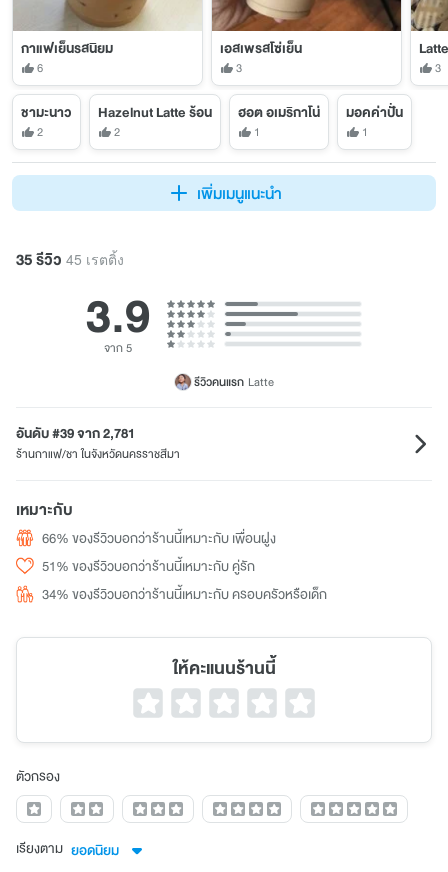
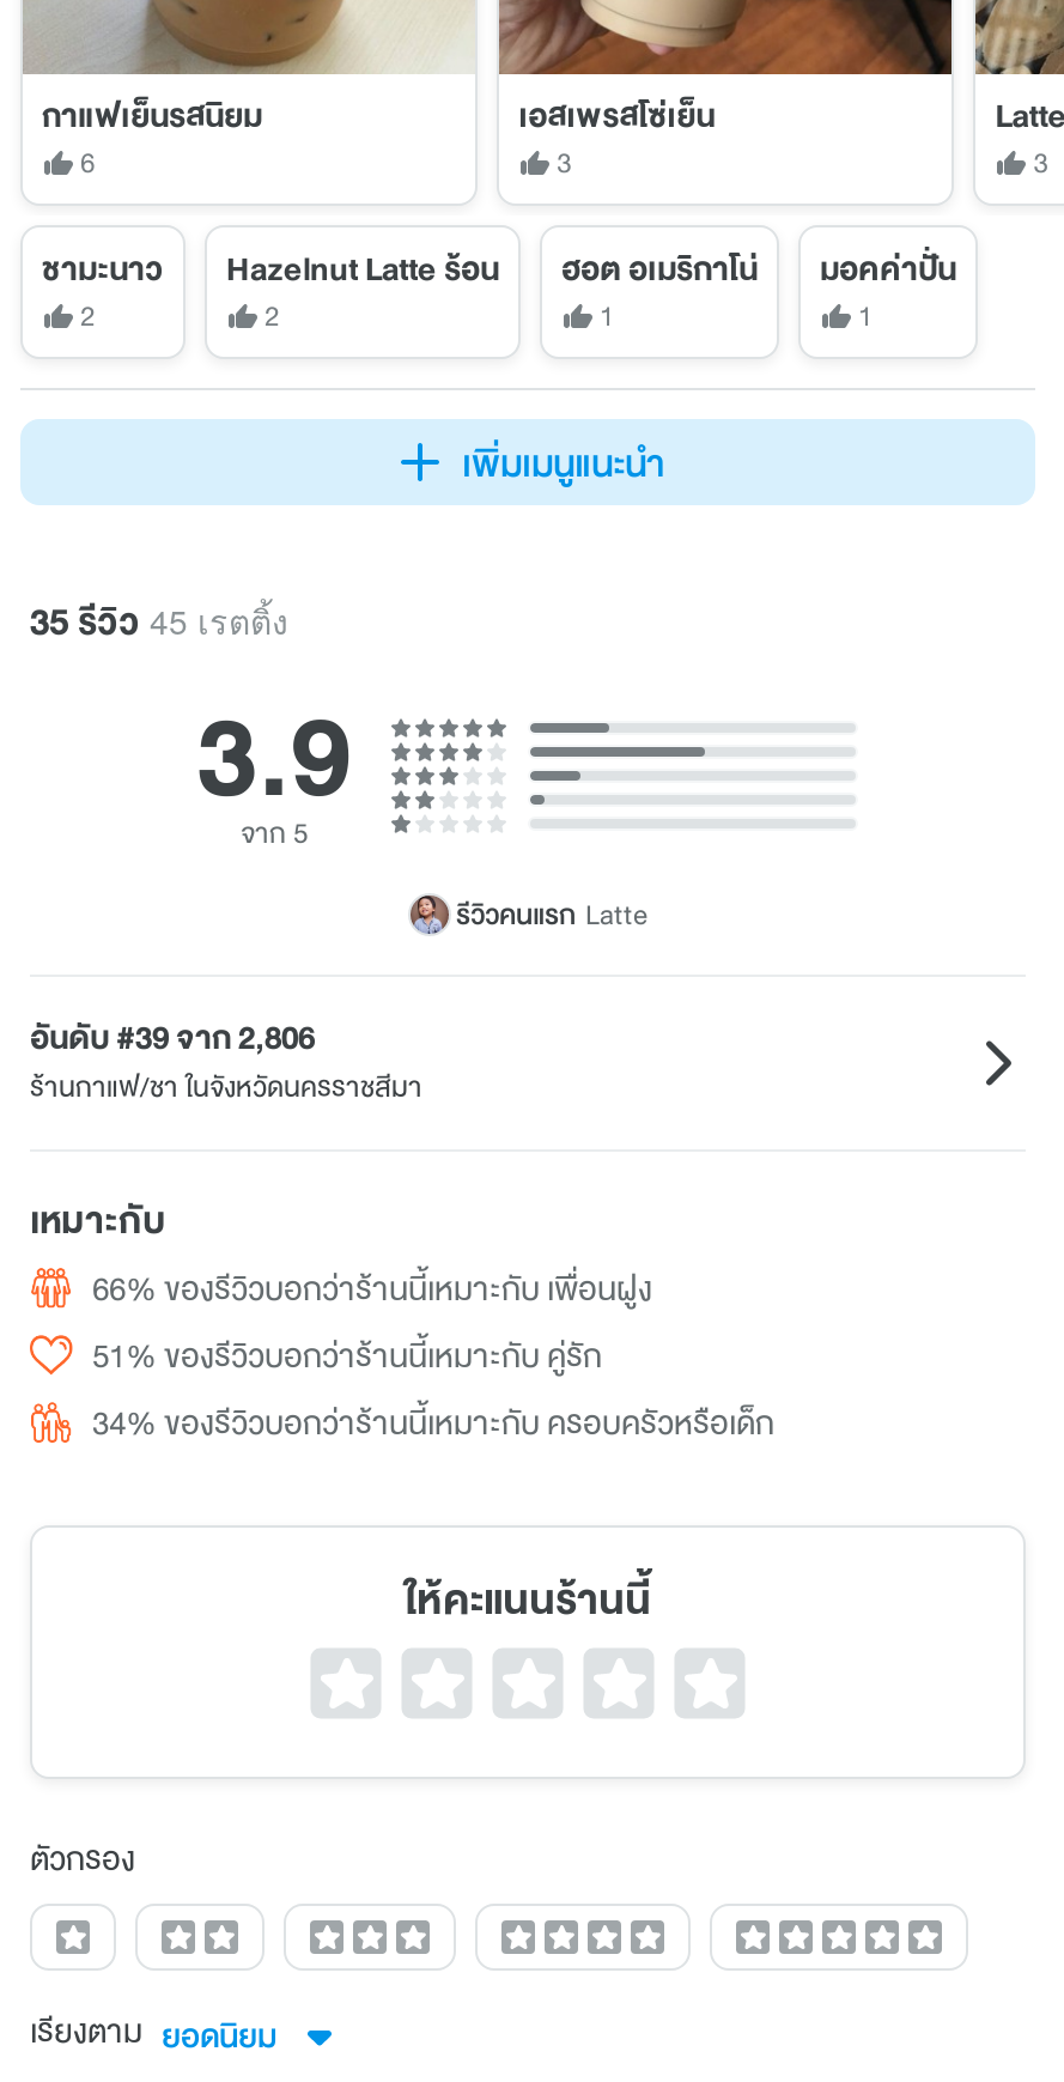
- อันดับ #39 จาก 2,781
+ อันดับ #39 จาก 2,806
